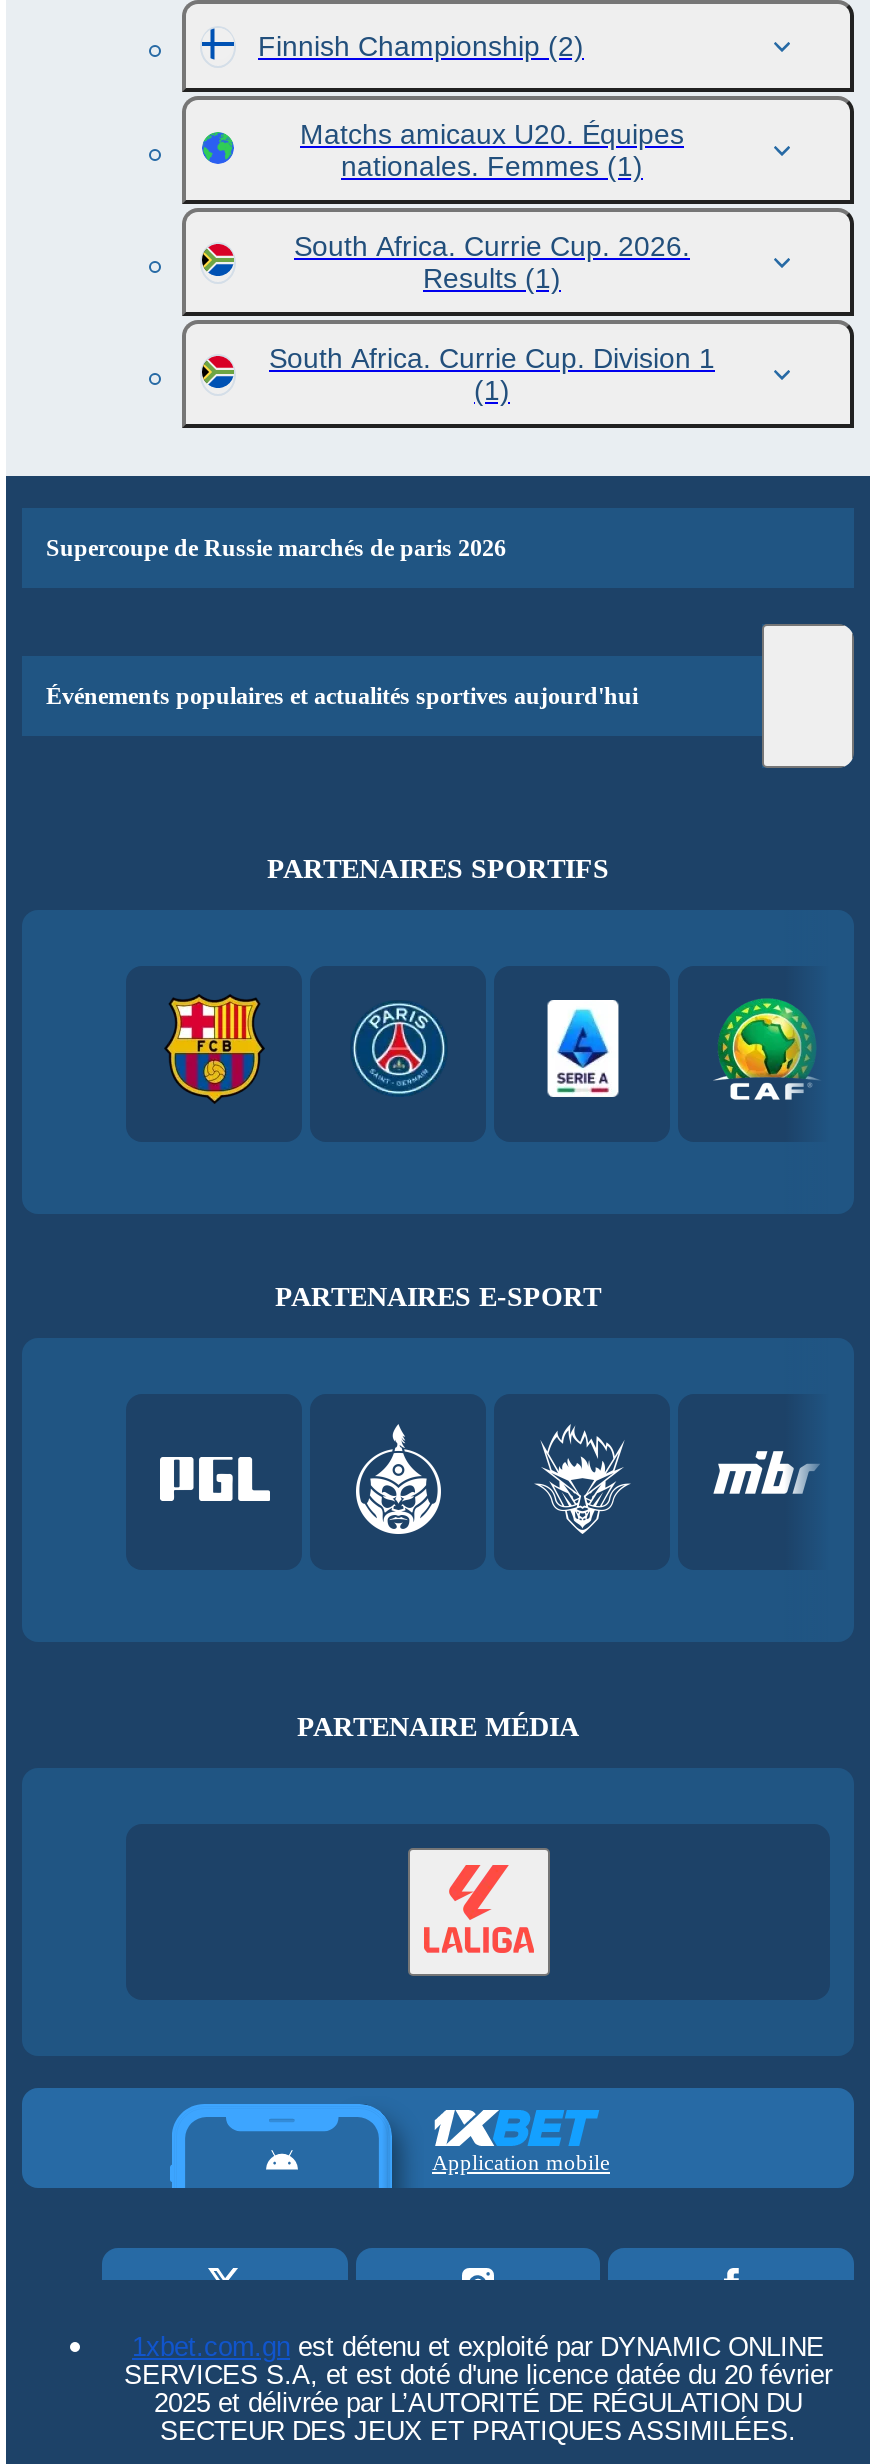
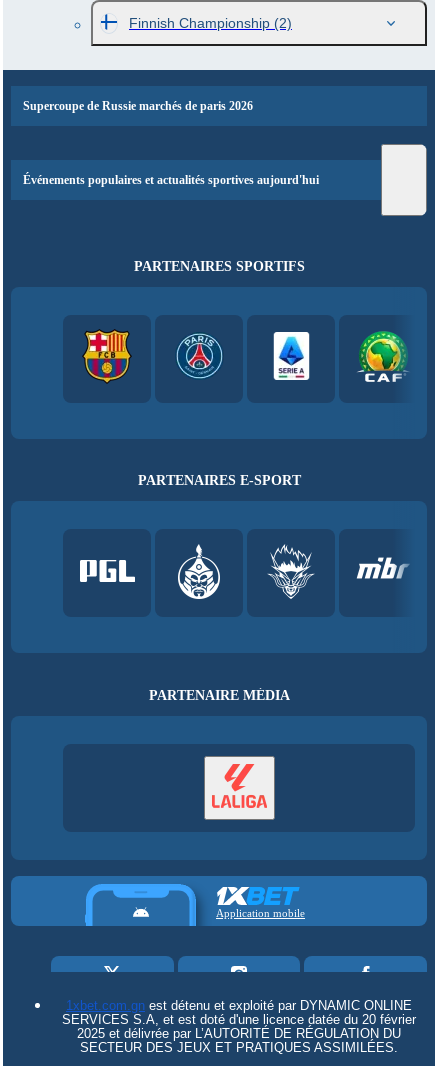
- [image]
- Matchs amicaux U20. Équipes
- nationales. Femmes (1)
- South Africa. Currie Cup. 2026.
- Results (1)
- South Africa. Currie Cup. Division 1
- (1)
